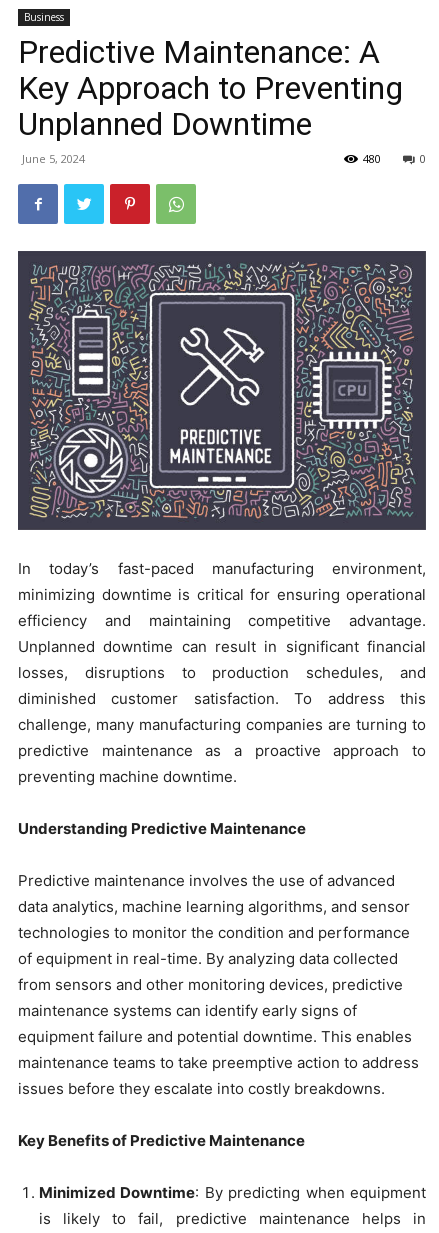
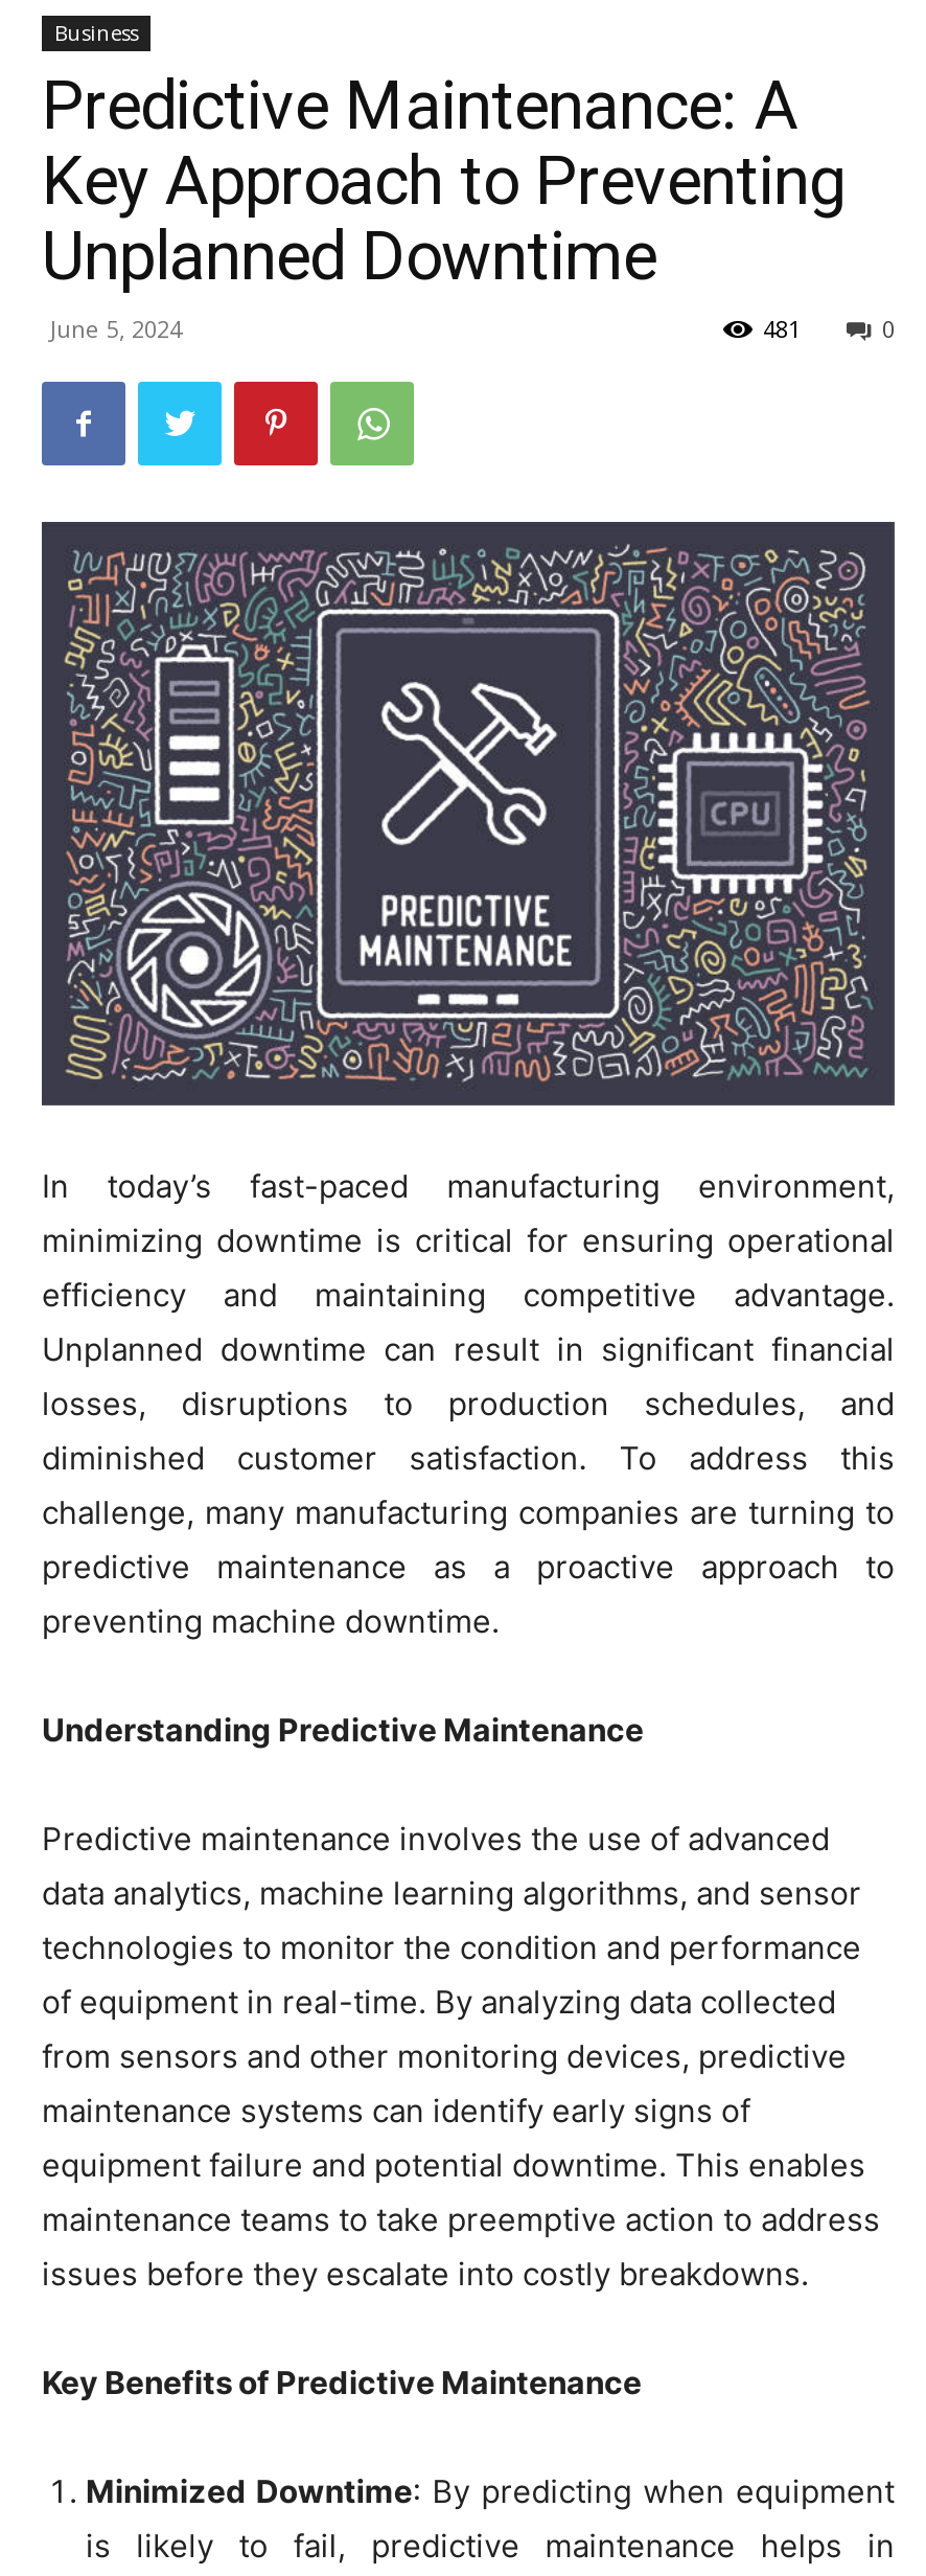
- 480
+ 481
